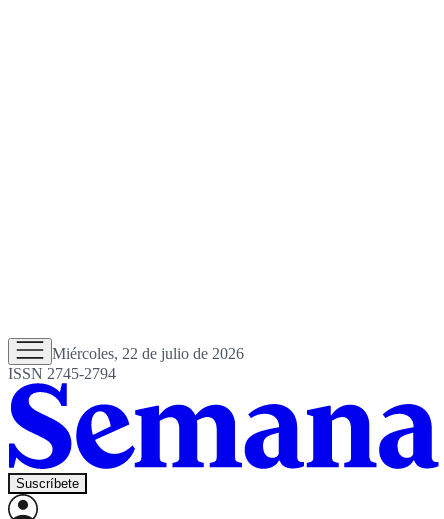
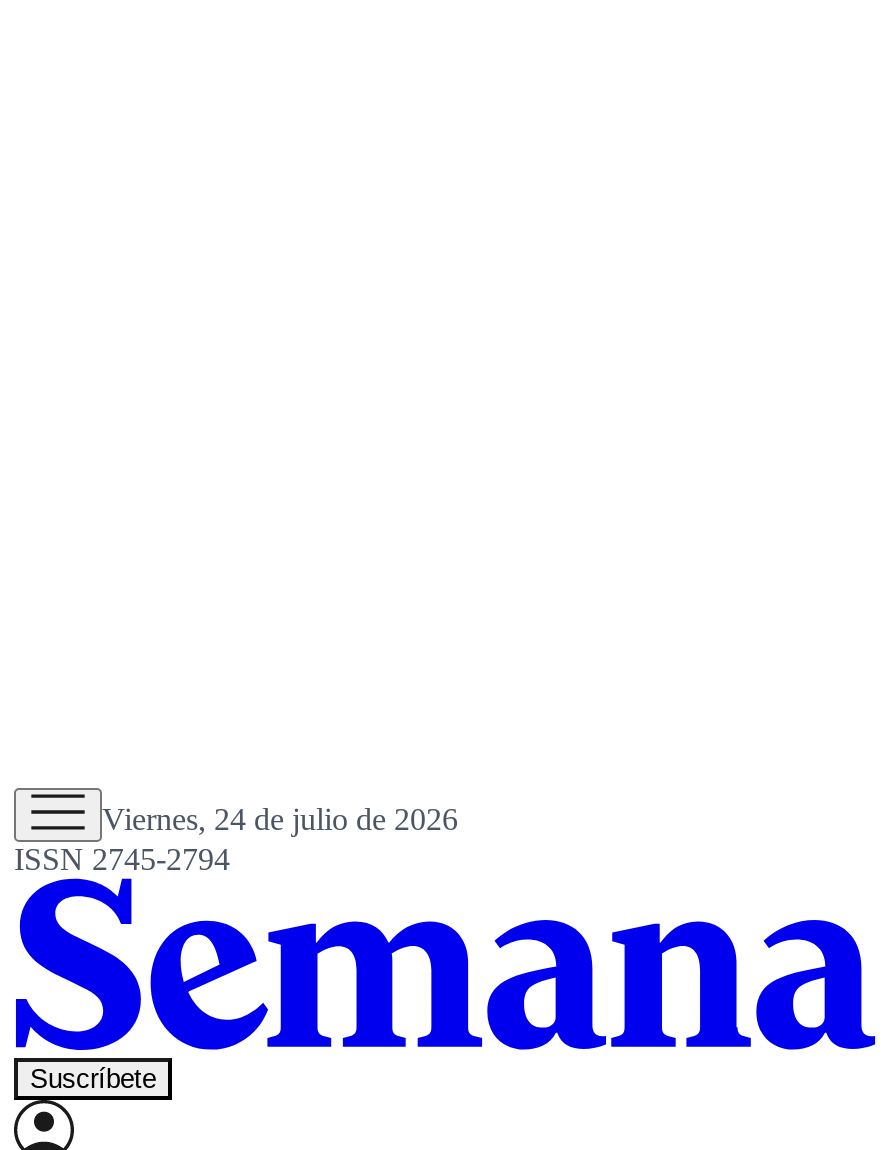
- Miércoles, 22 de julio de 2026
+ Viernes, 24 de julio de 2026
